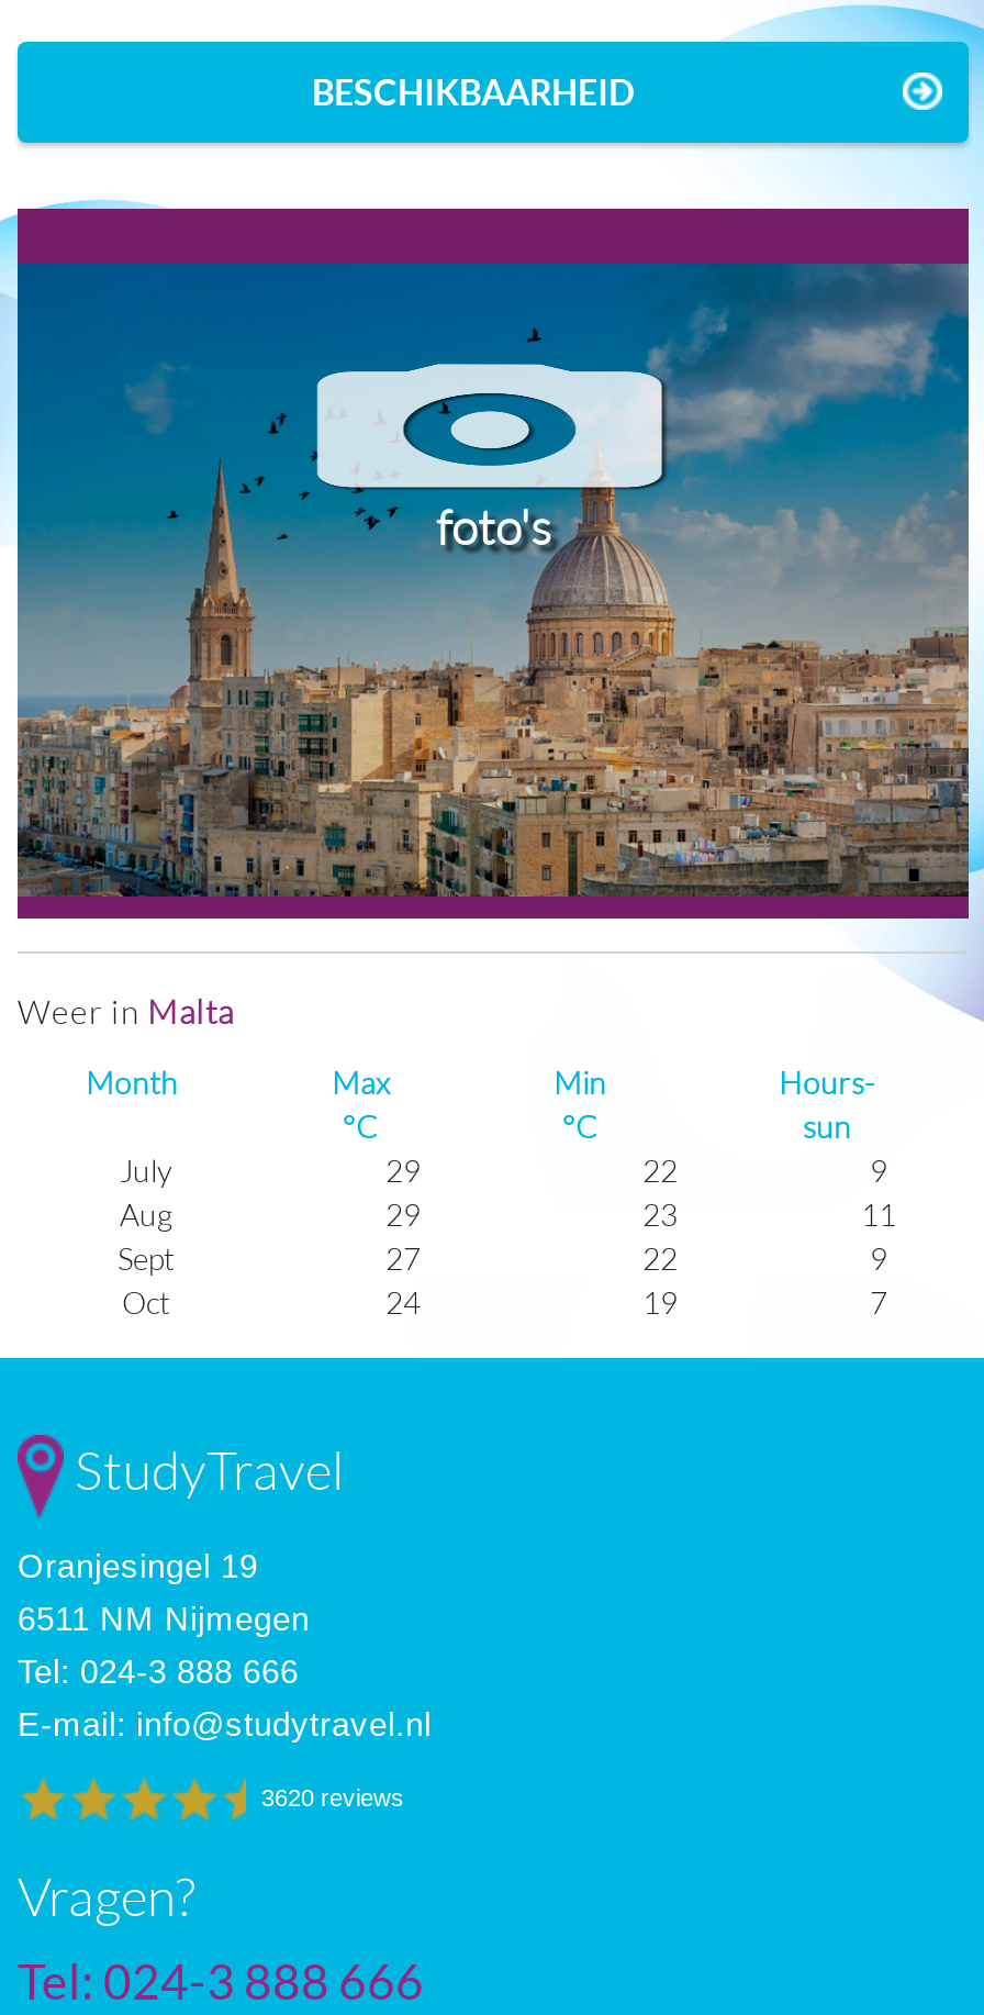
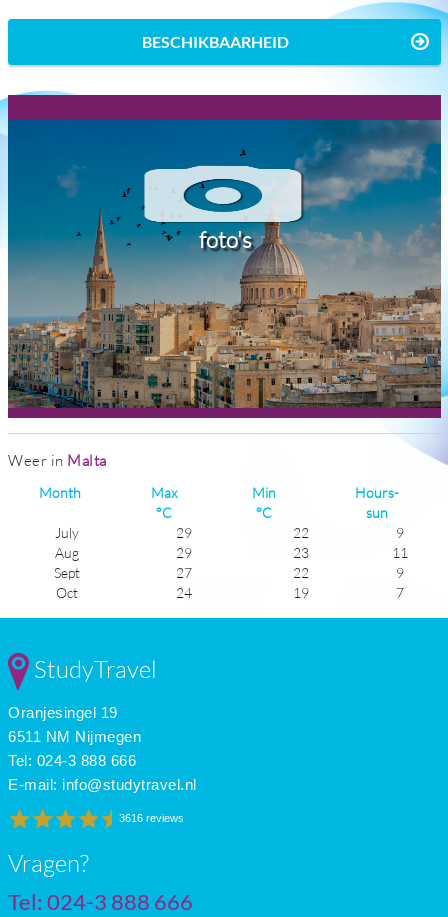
- 3620 reviews
+ 3616 reviews
